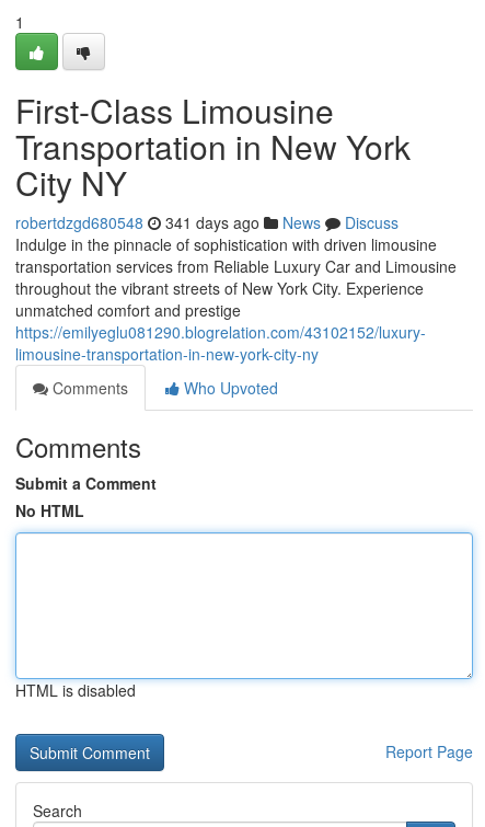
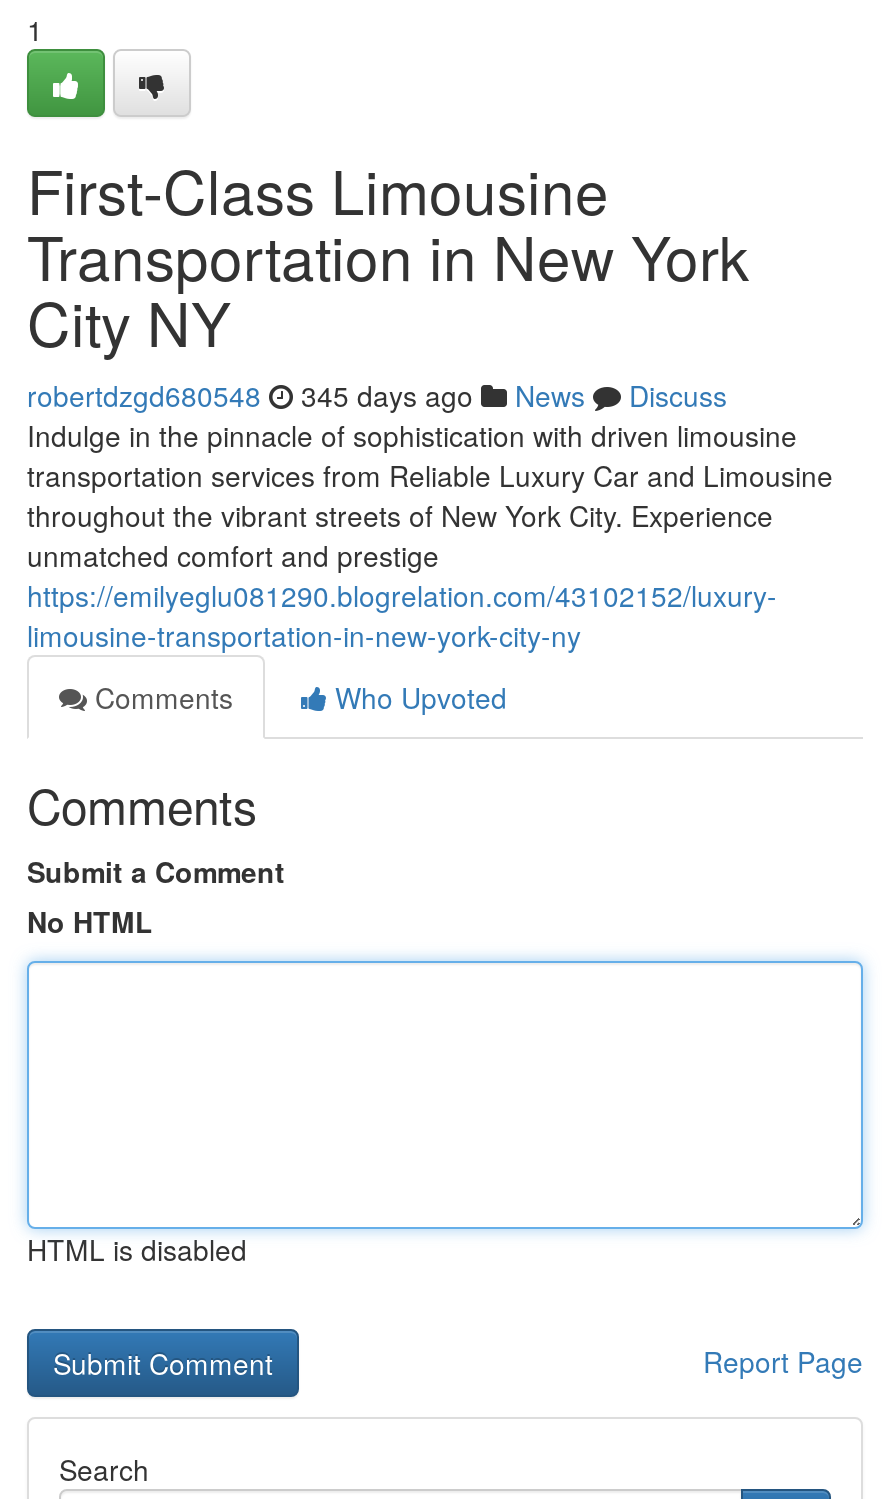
- robertdzgd680548 341 days ago News Discuss
+ robertdzgd680548 345 days ago News Discuss
